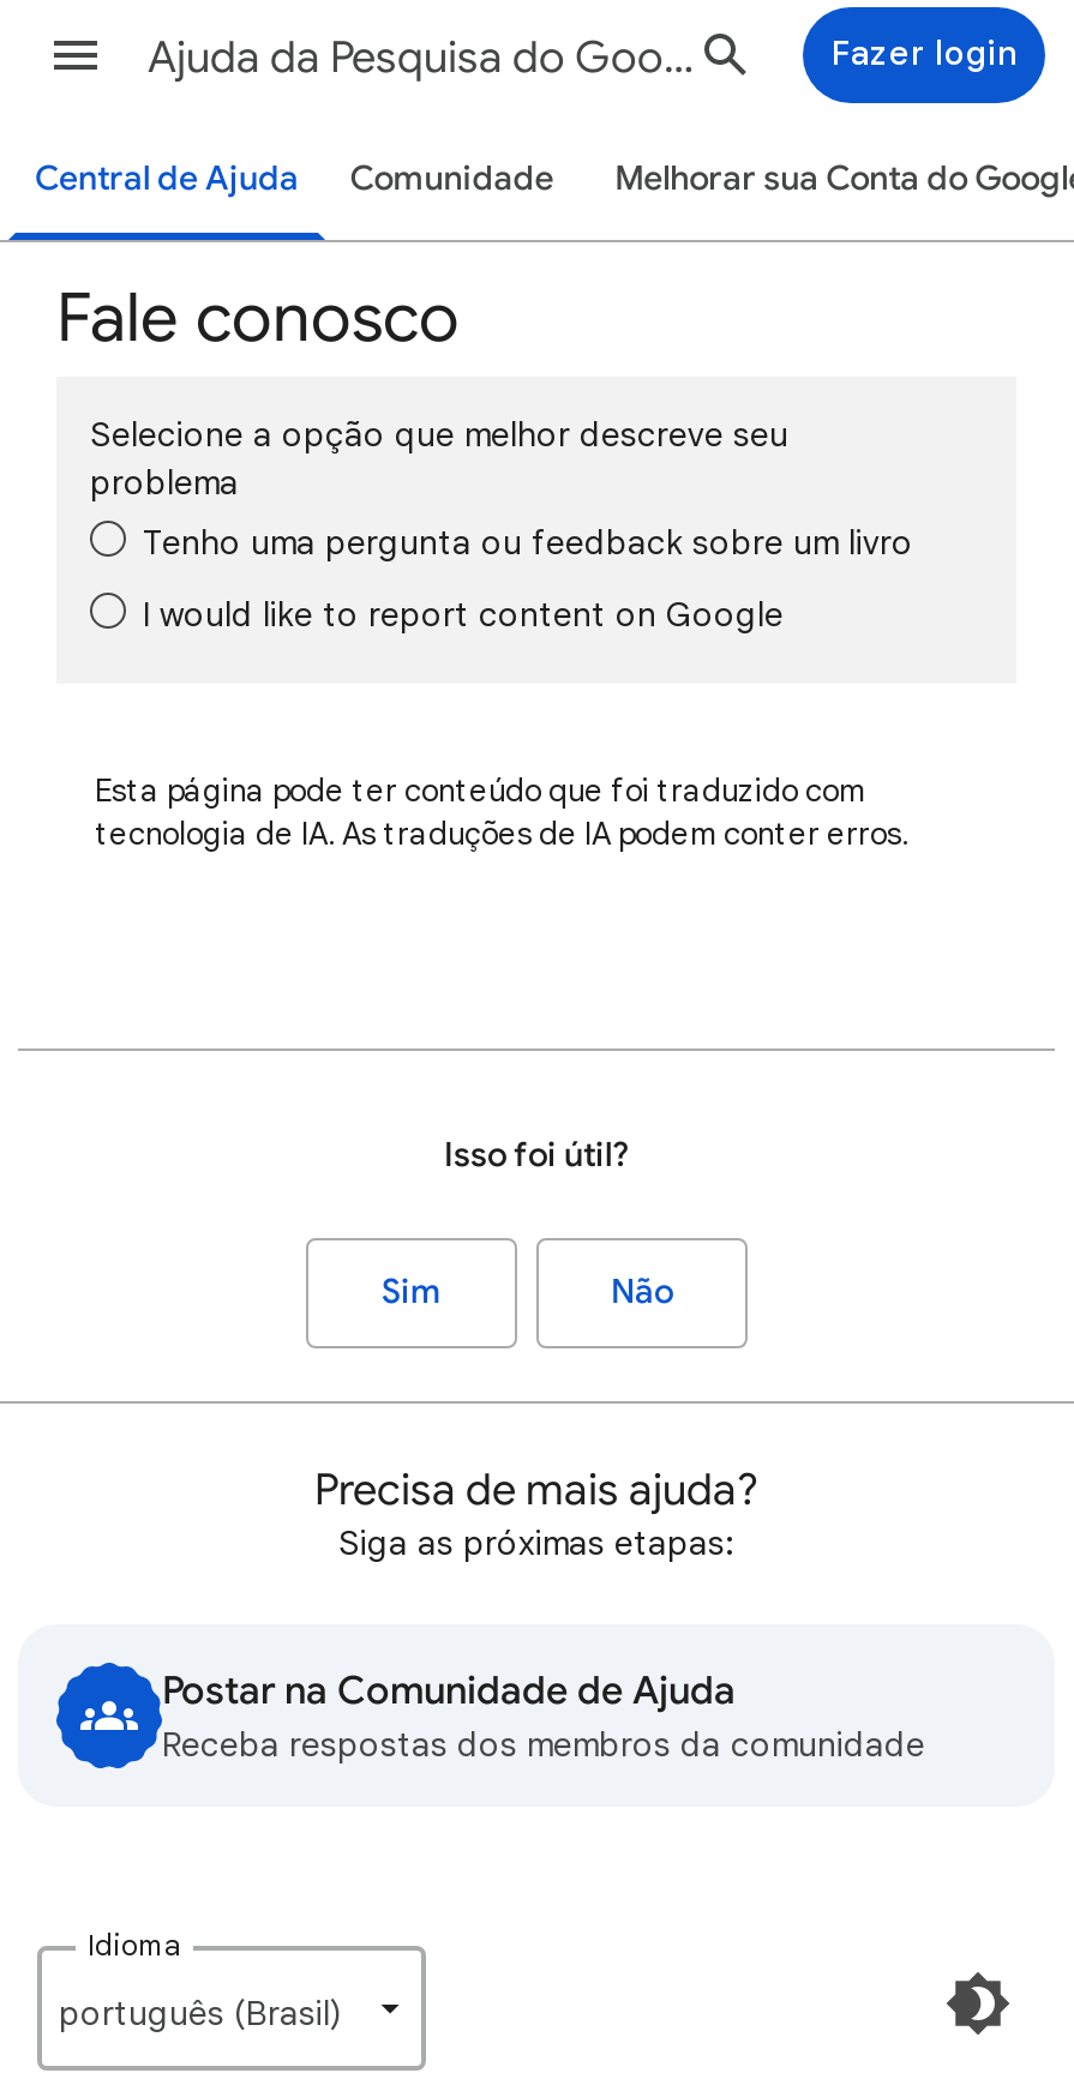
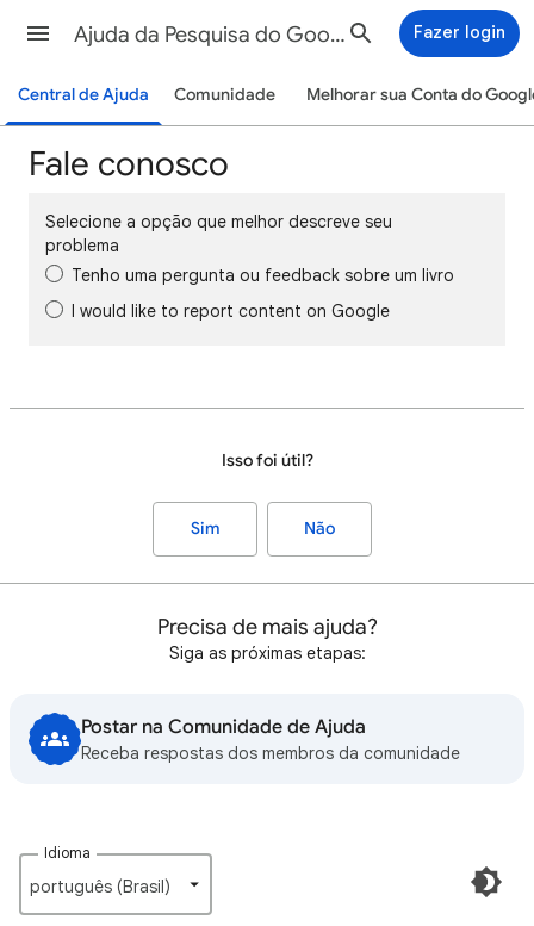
- Esta página pode ter conteúdo que foi traduzido com
- tecnologia de IA. As traduções de IA podem conter erros.
